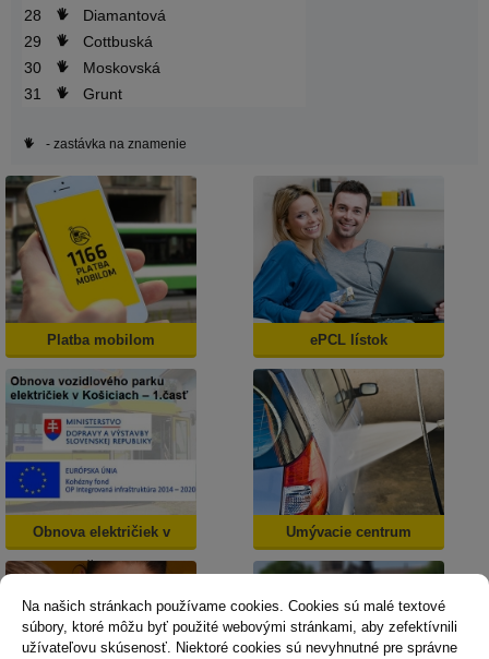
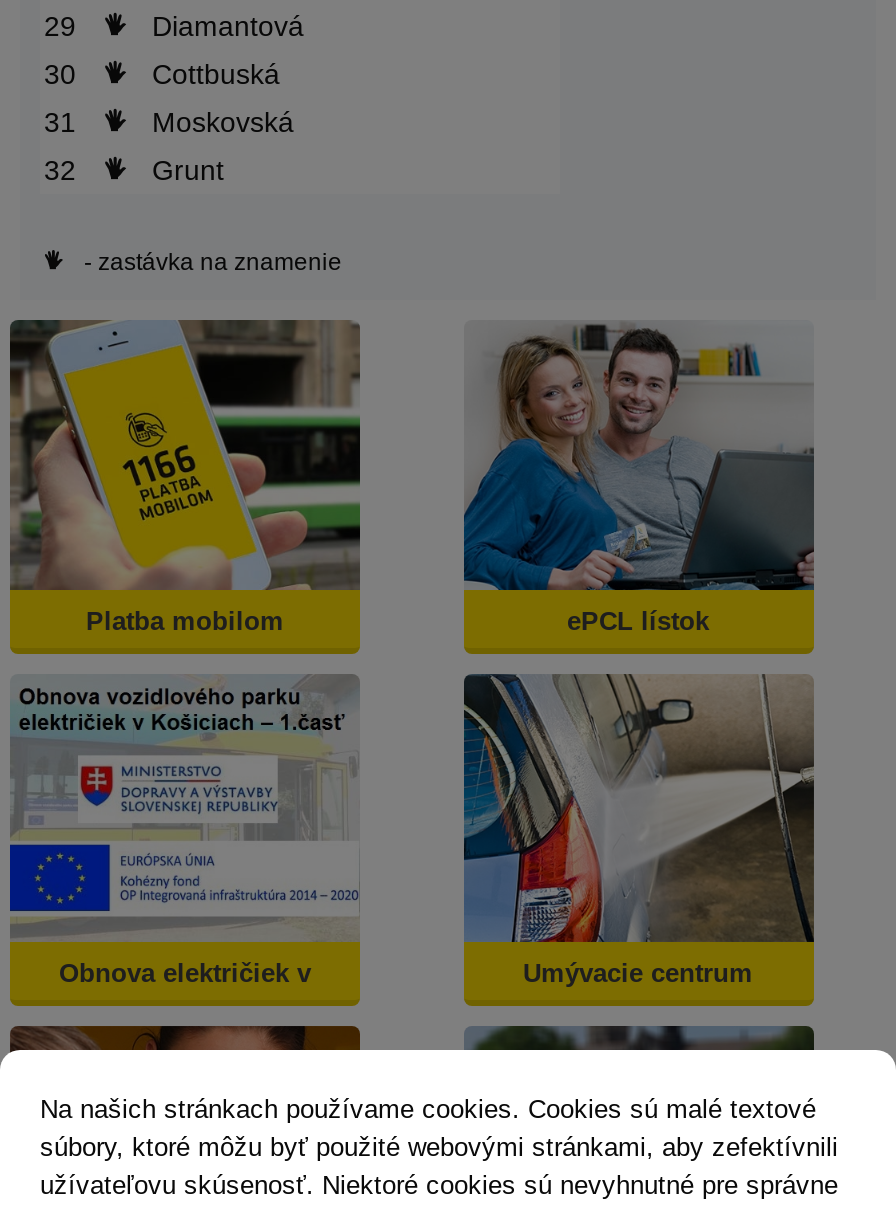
- 28
+ 29

- 29
+ 30

- 30
+ 31

- 31
+ 32
